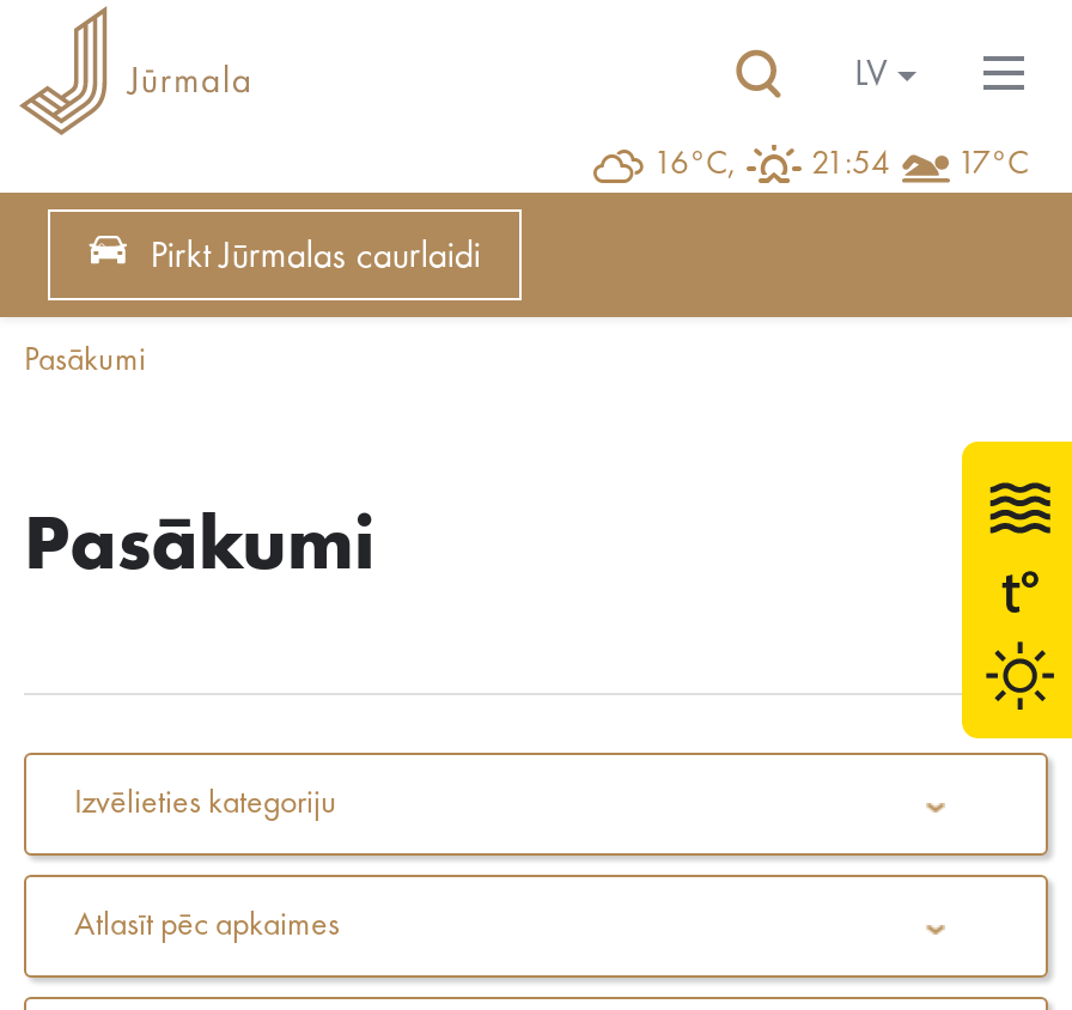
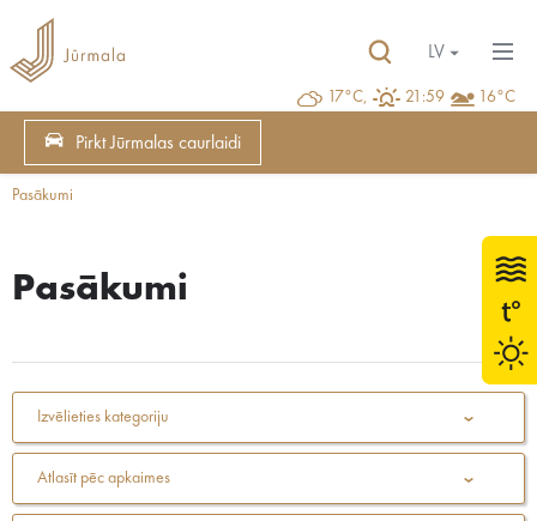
- 16°C,
- 21:54
- 17°C
+ 17°C,
+ 21:59
+ 16°C
